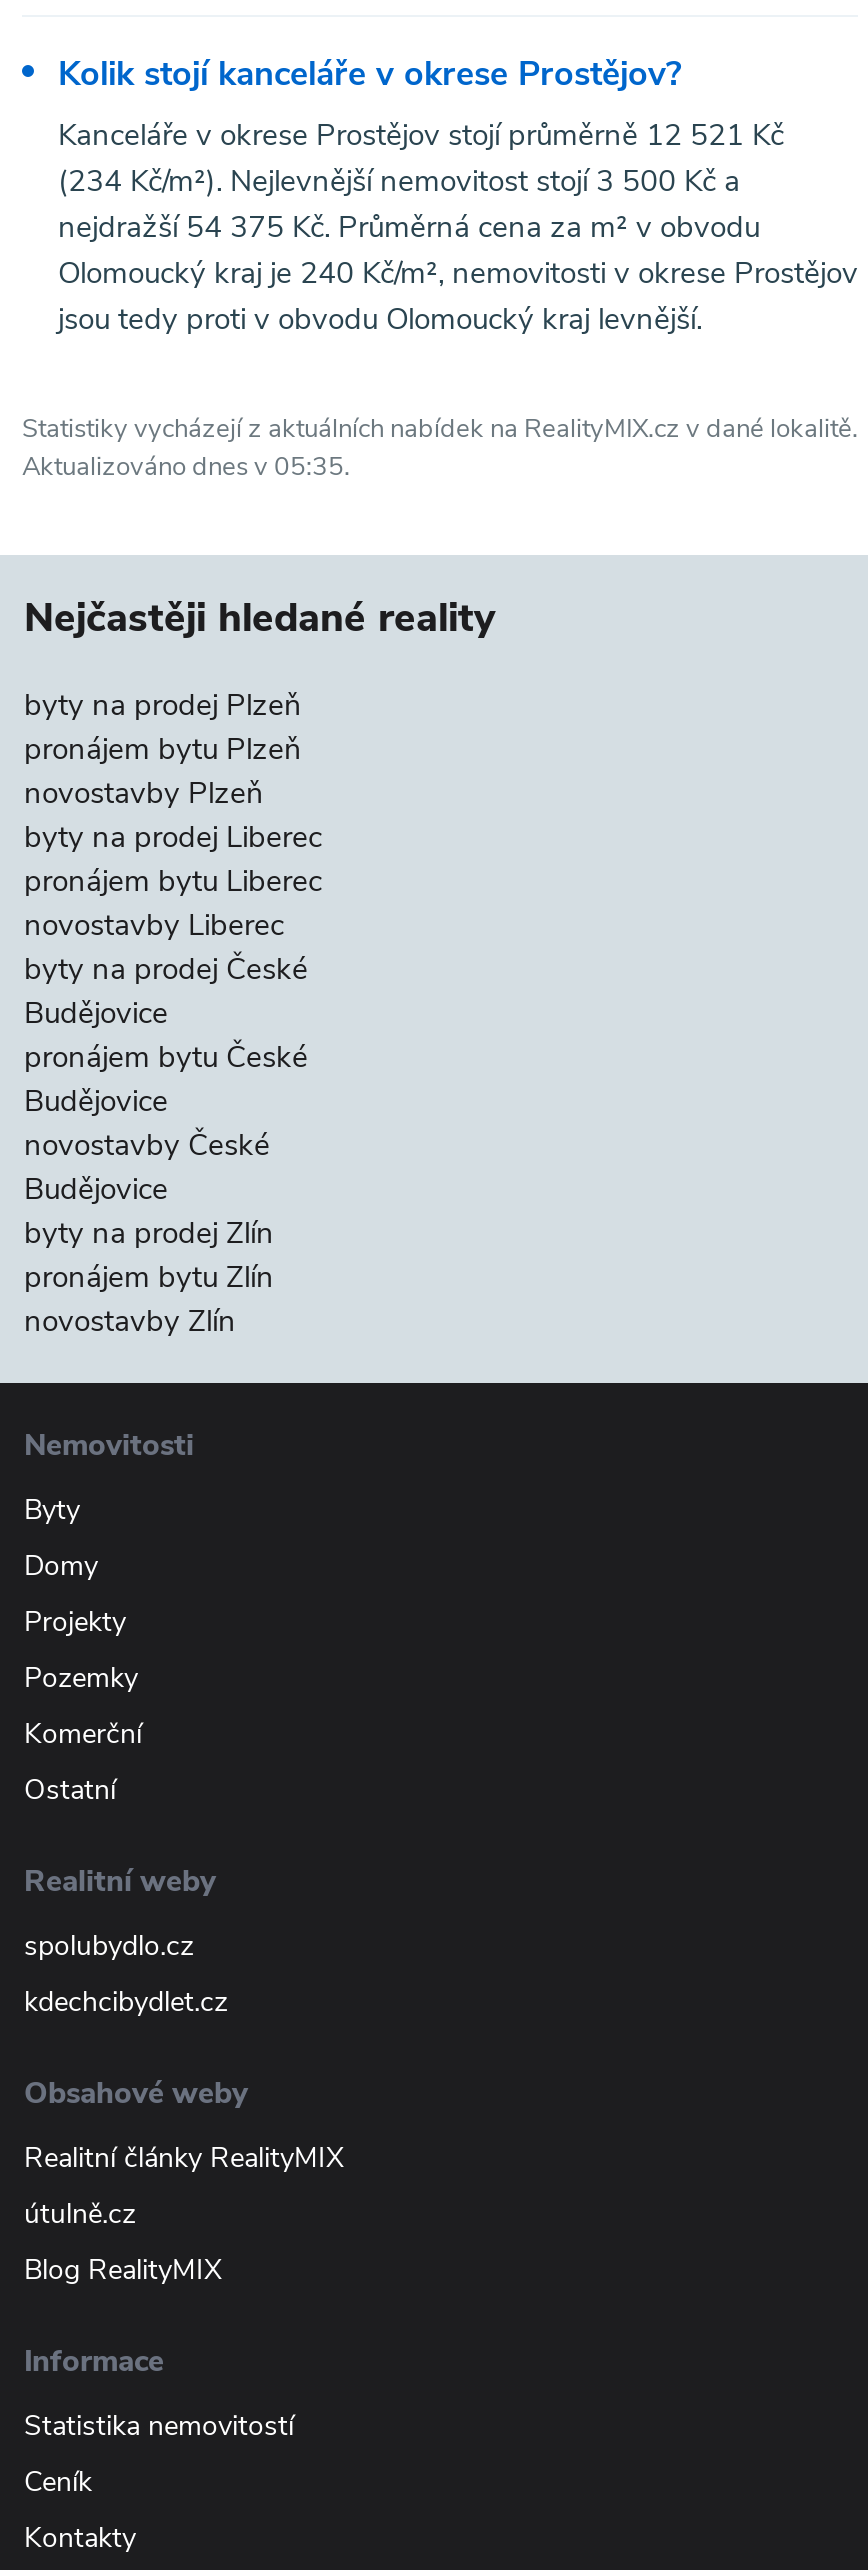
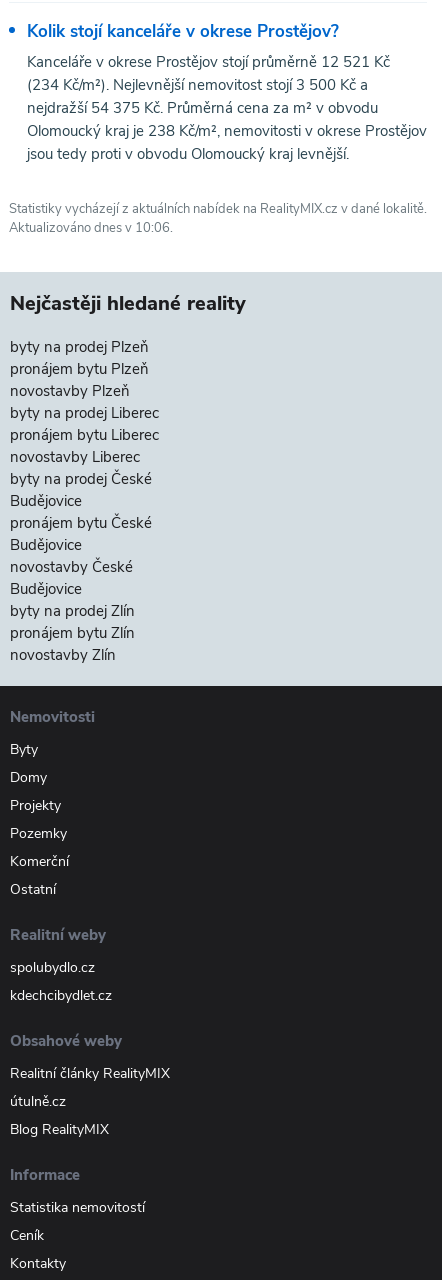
- Olomoucký kraj je 240 Kč/m², nemovitosti v okrese Prostějov
+ Olomoucký kraj je 238 Kč/m², nemovitosti v okrese Prostějov

- Aktualizováno dnes v 05:35.
+ Aktualizováno dnes v 10:06.
